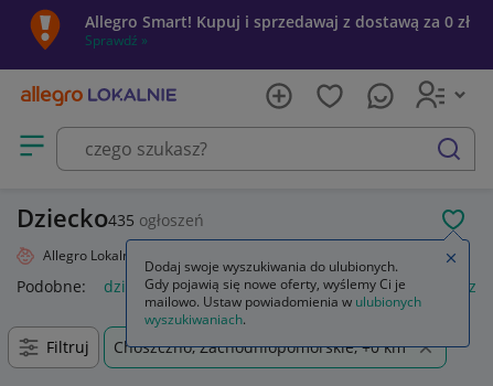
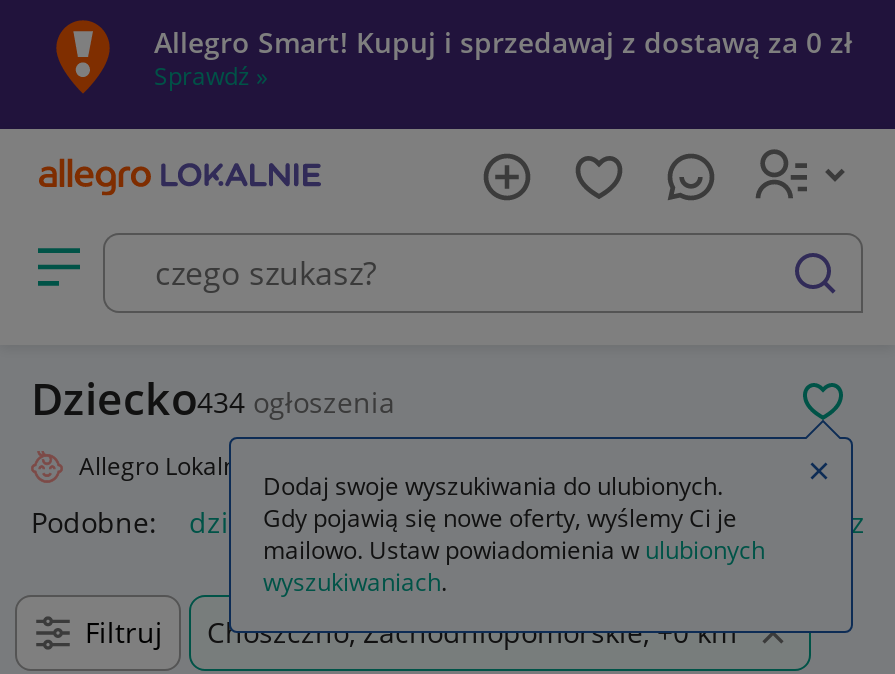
- Dziecko435ogłoszeń
+ Dziecko434ogłoszenia
